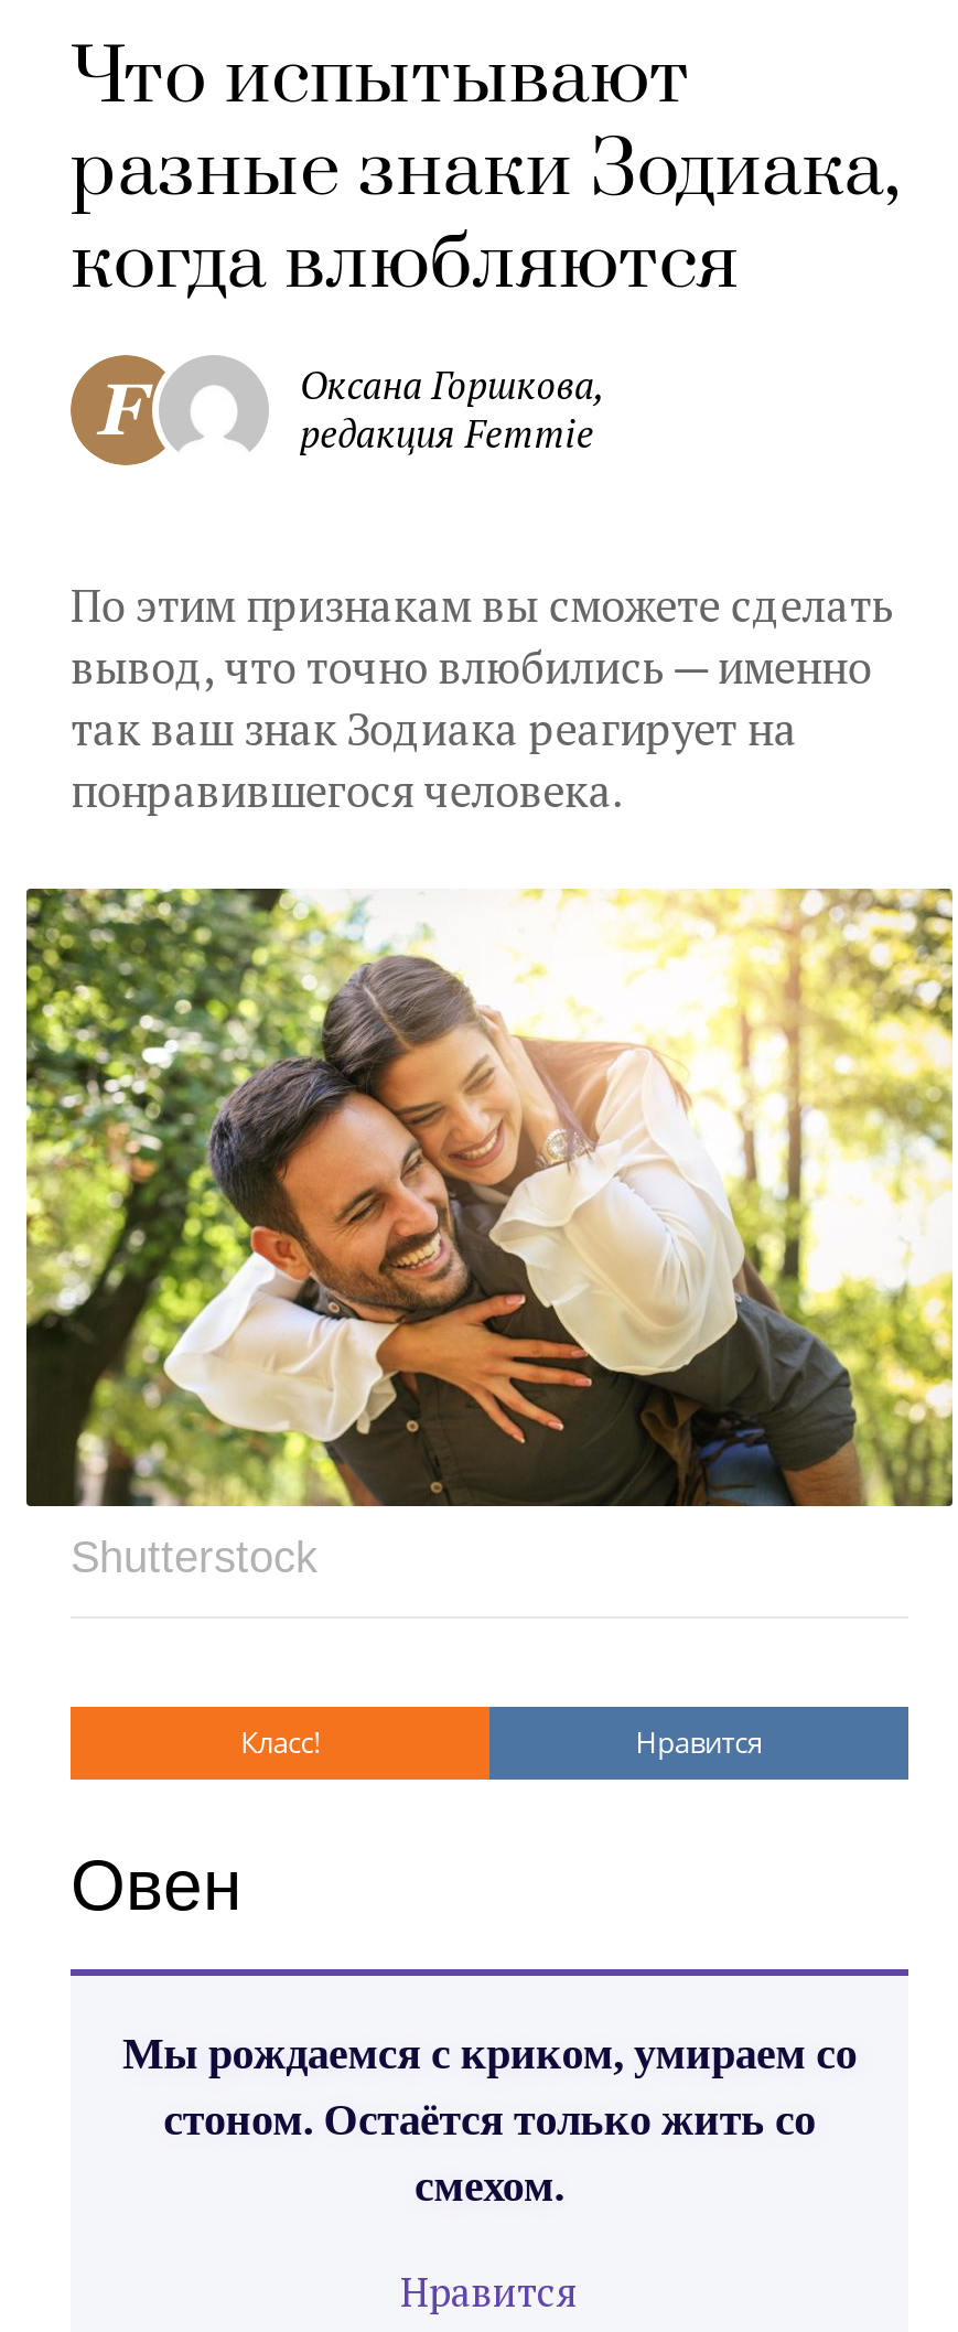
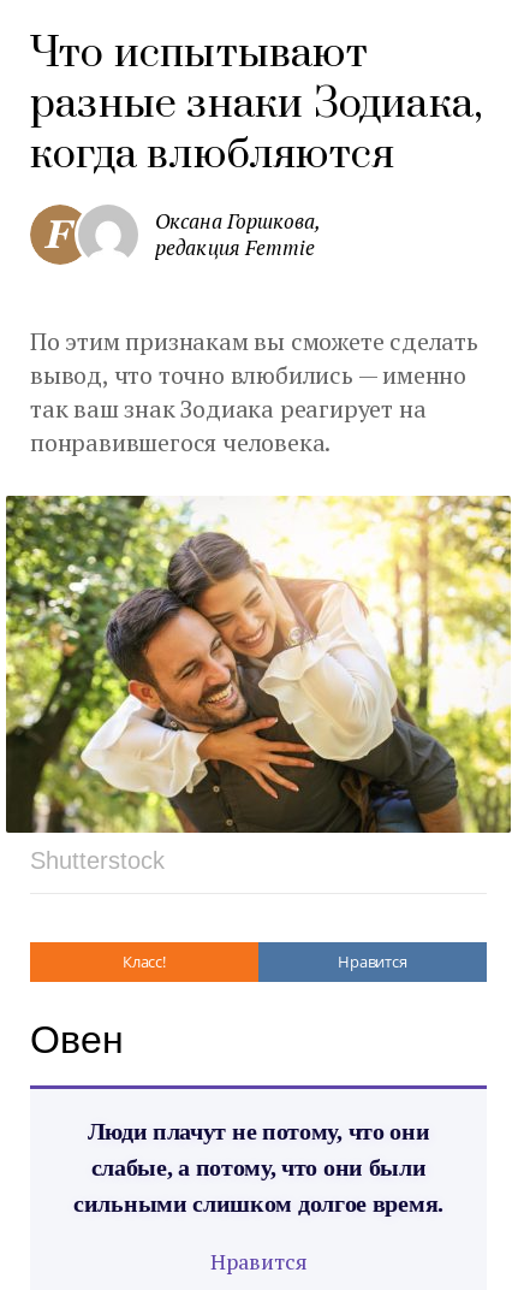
- Мы рождаемся с криком, умираем со
- стоном. Остаётся только жить со
- смехом.
+ Люди плачут не потому, что они
+ слабые, а потому, что они были
+ сильными слишком долгое время.
